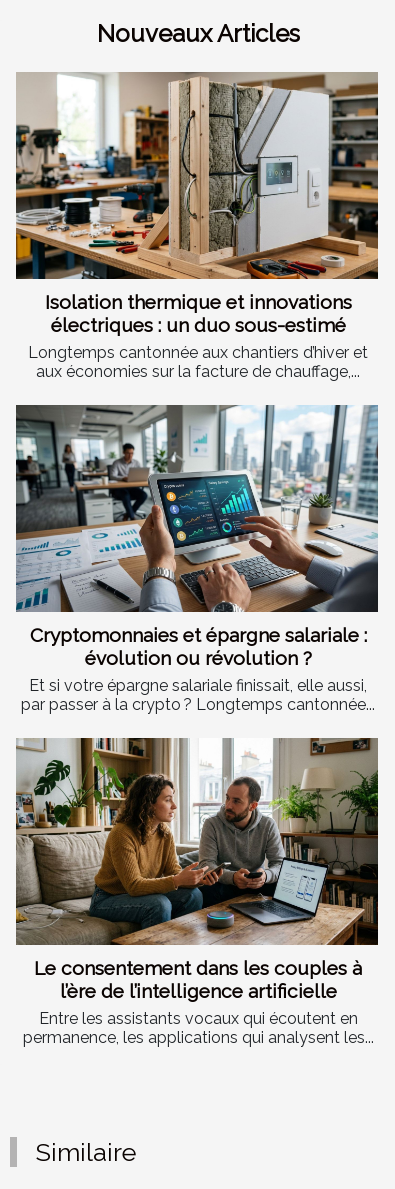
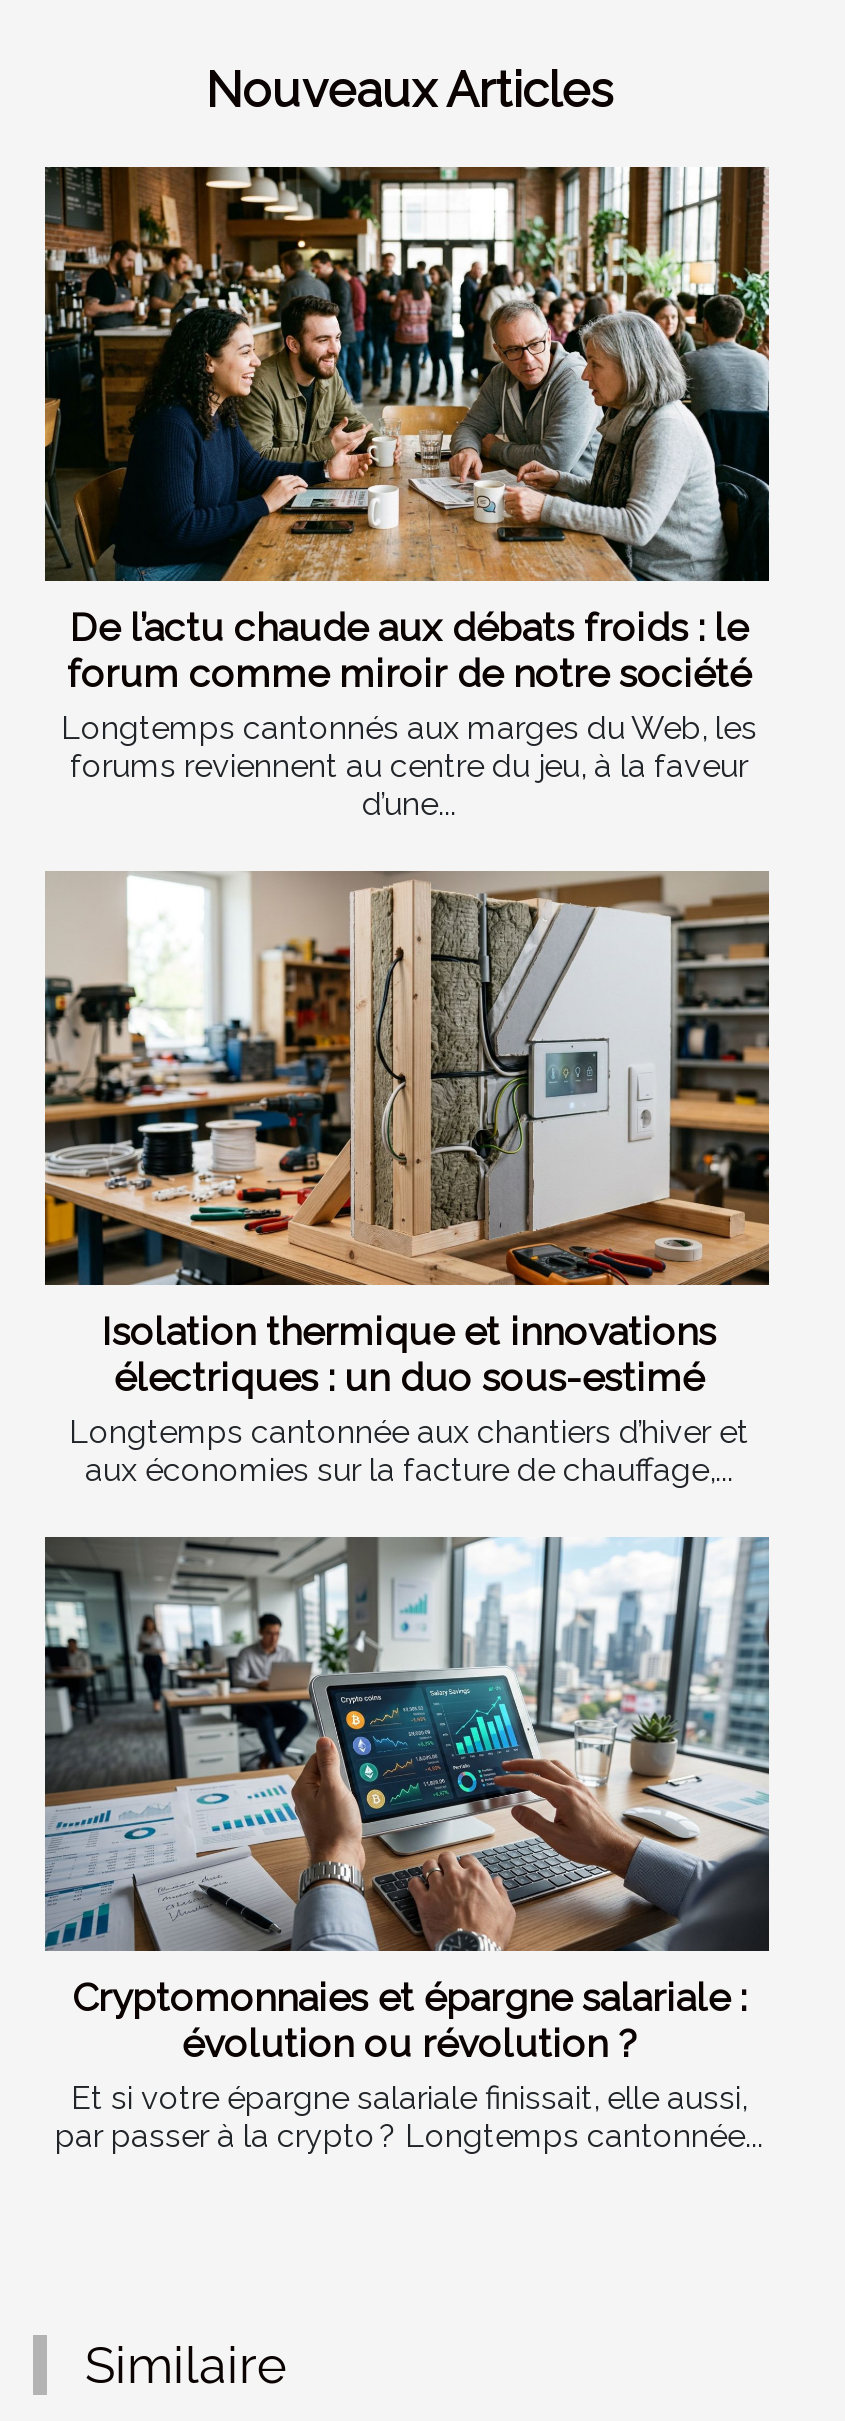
+ [image]
+ De l’actu chaude aux débats froids : le
+ forum comme miroir de notre société
+ Longtemps cantonnés aux marges du Web, les
+ forums reviennent au centre du jeu, à la faveur
+ d’une...

moved down: [image] | Isolation thermique et innovations | électriques : un duo sous-estimé | ... | Et si votre épargne salariale finissait, elle aussi, | par passer à la crypto ? Longtemps cantonnée...

- [image]
- Le consentement dans les couples à
- l’ère de l’intelligence artificielle
- Entre les assistants vocaux qui écoutent en
- permanence, les applications qui analysent les...
